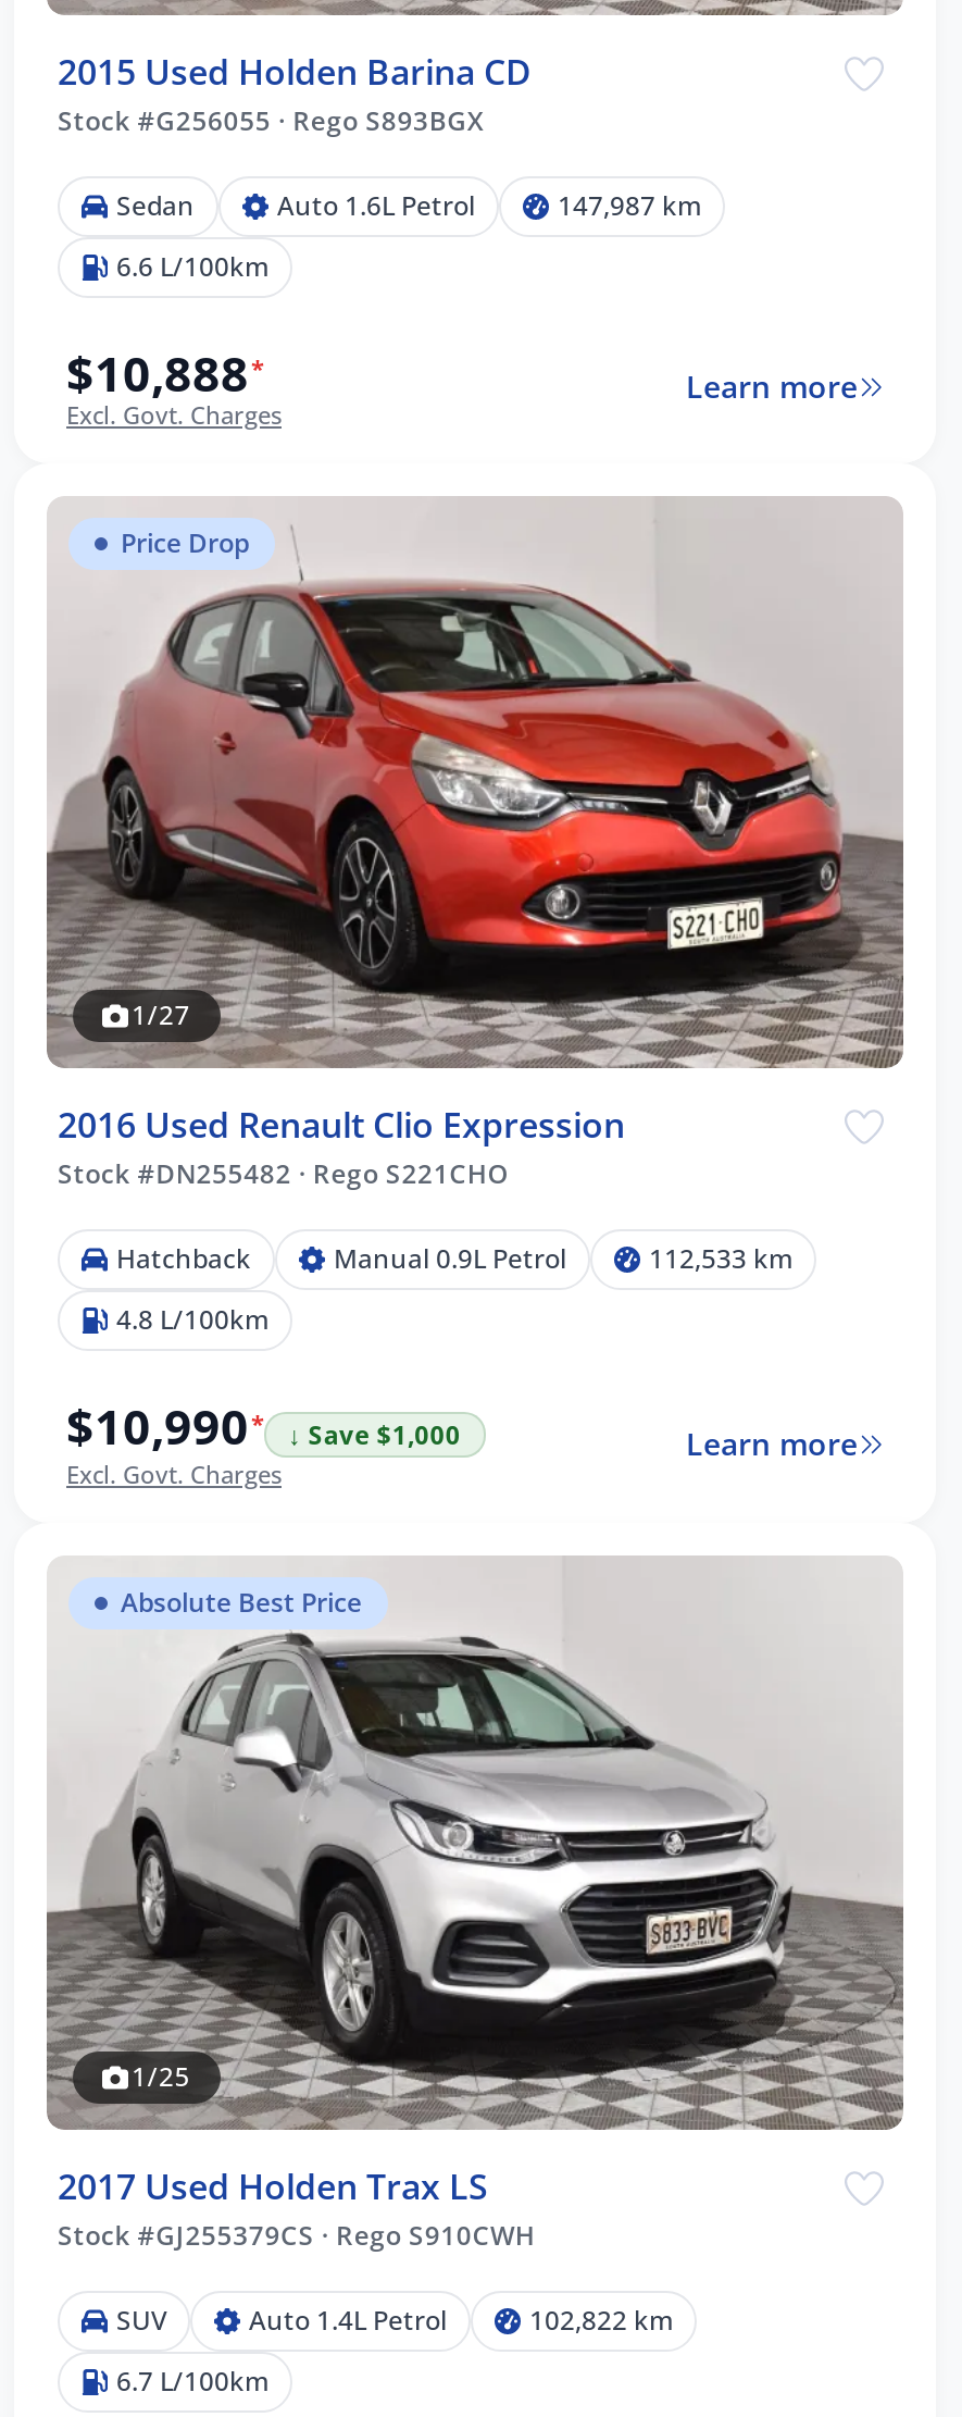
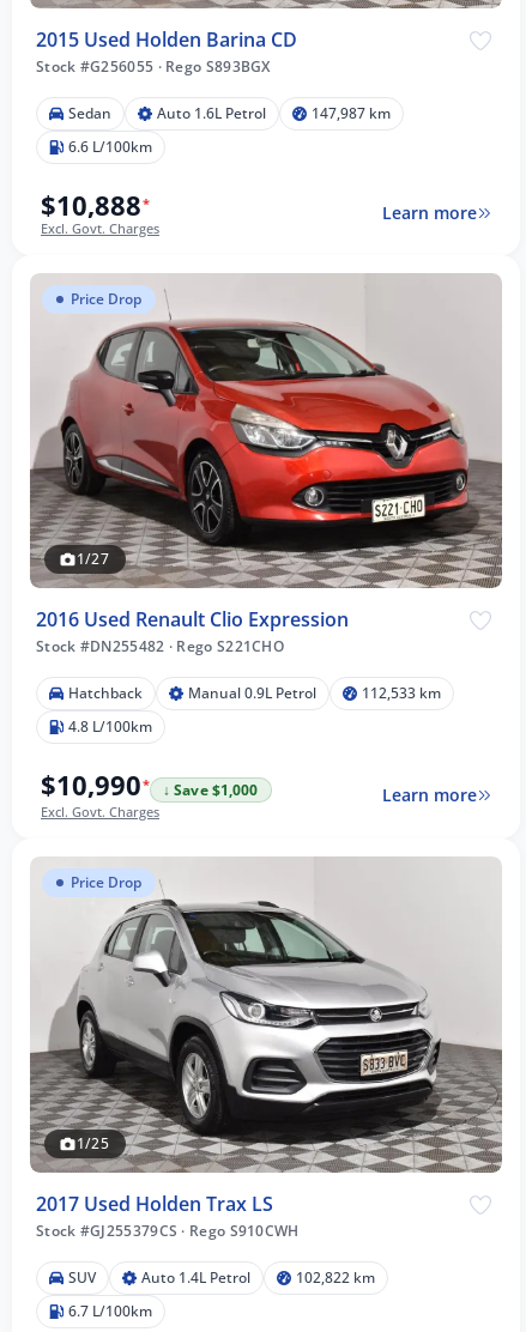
- Absolute Best Price
+ Price Drop
